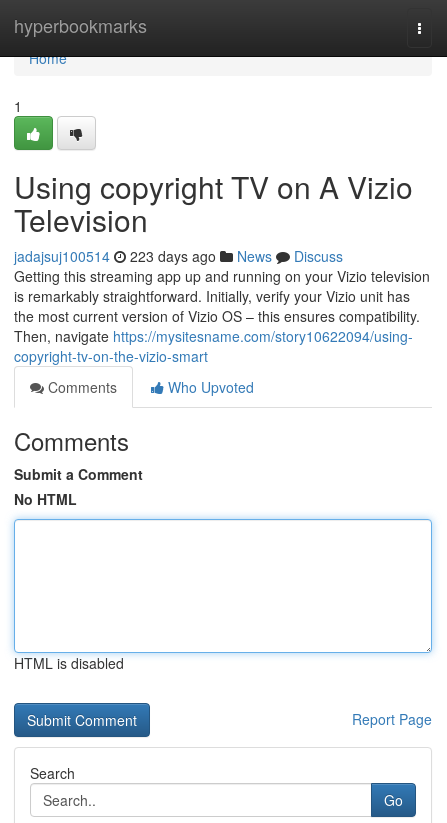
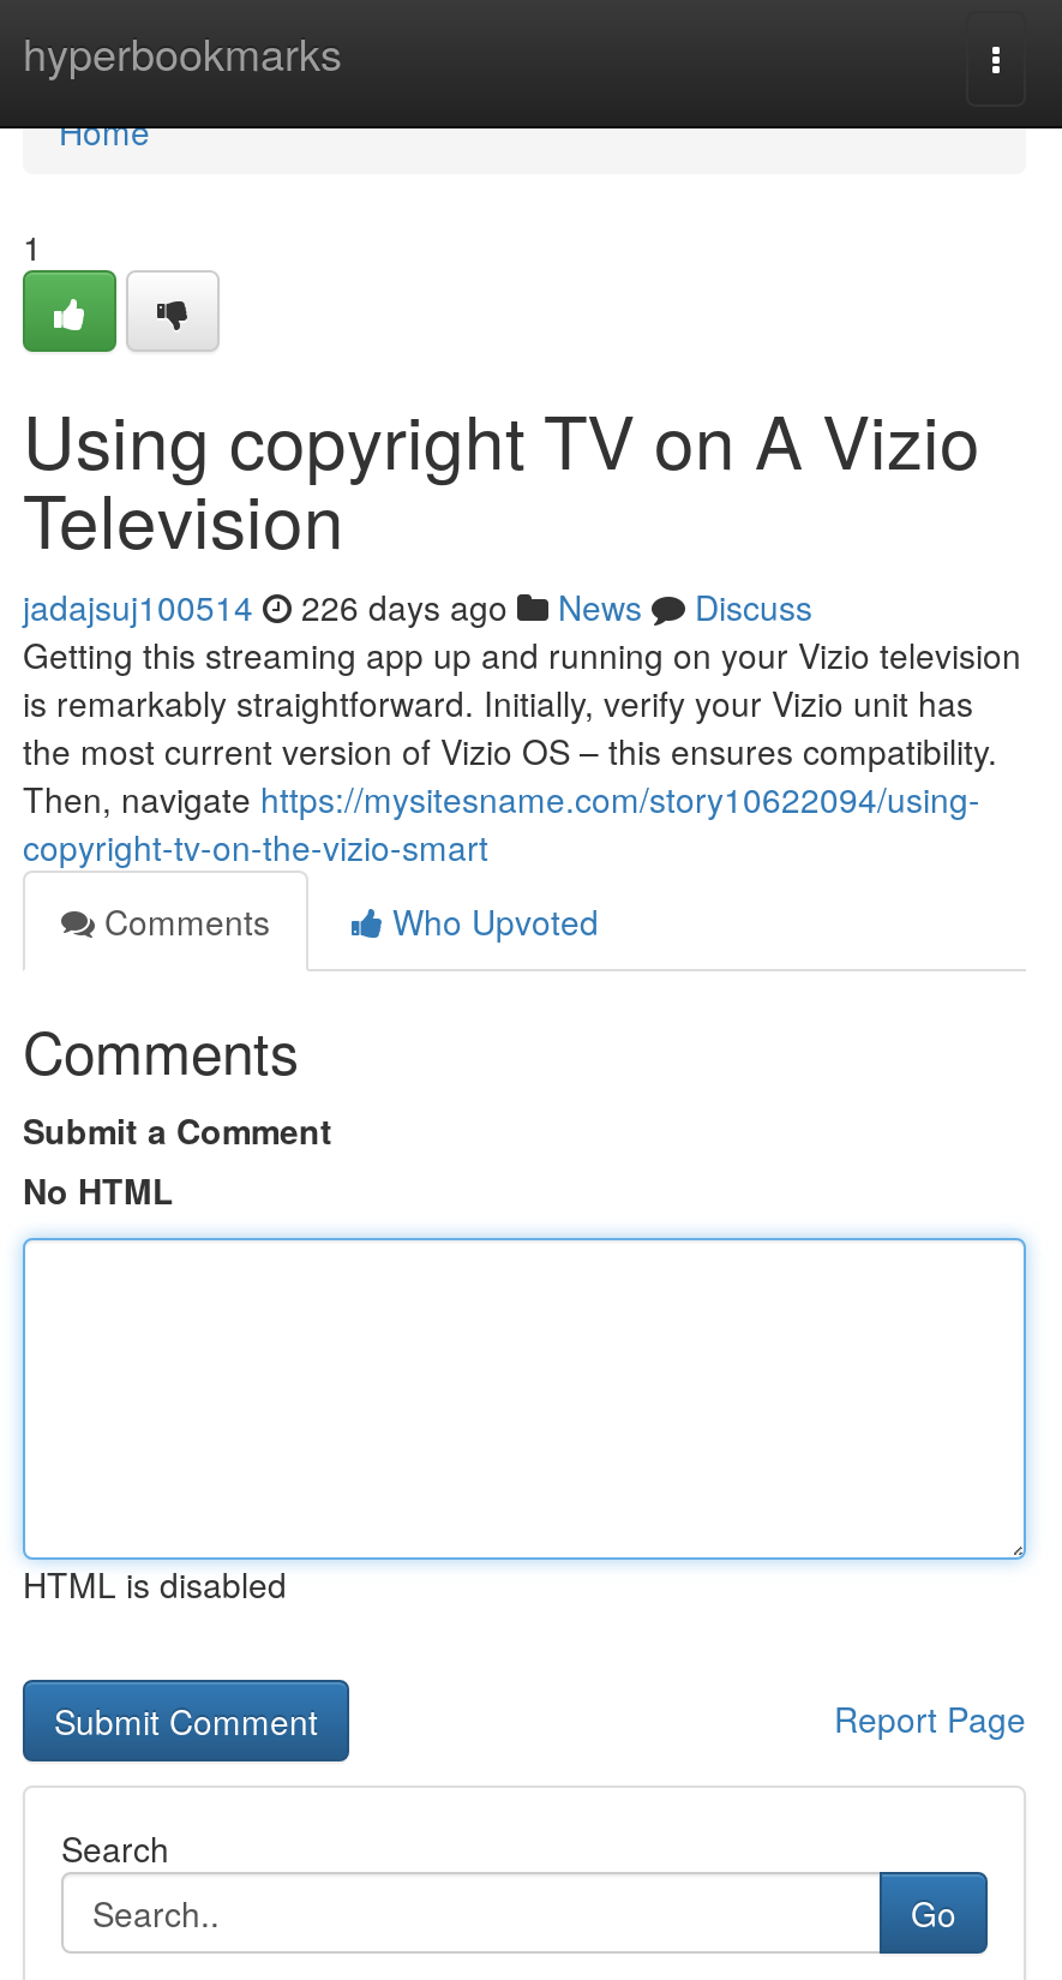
- jadajsuj100514 223 days ago News Discuss
+ jadajsuj100514 226 days ago News Discuss
